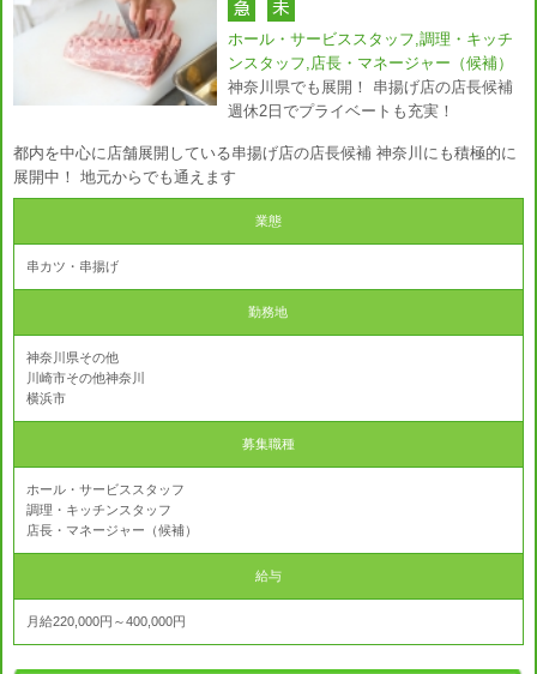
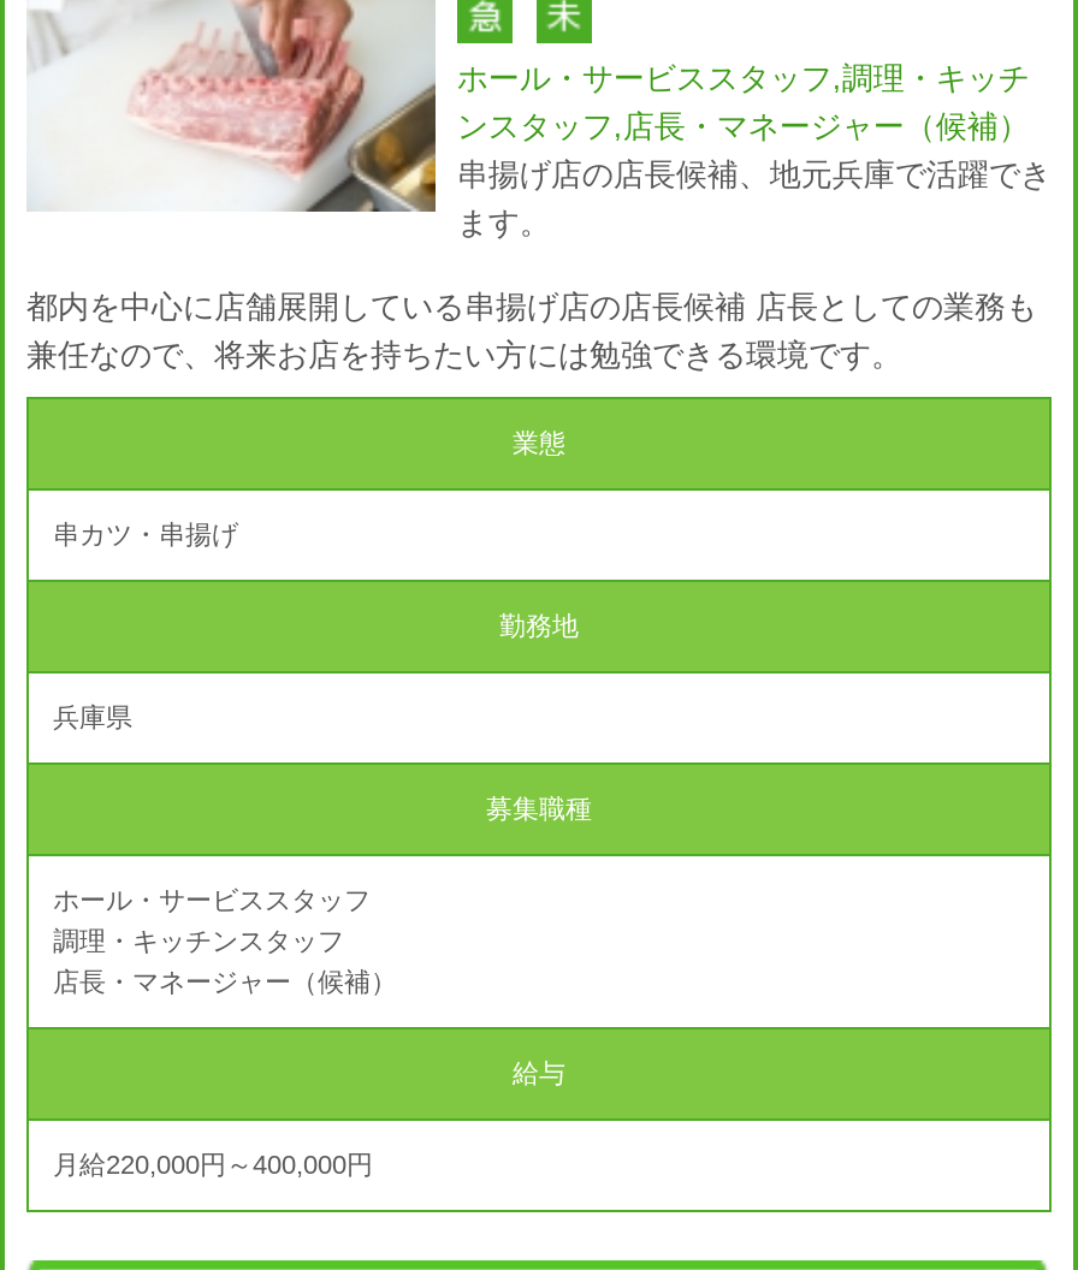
- 神奈川県でも展開！ 串揚げ店の店長候補
- 週休2日でプライベートも充実！
+ 串揚げ店の店長候補、地元兵庫で活躍でき
+ ます。

- 都内を中心に店舗展開している串揚げ店の店長候補 神奈川にも積極的に
- 展開中！ 地元からでも通えます
+ 都内を中心に店舗展開している串揚げ店の店長候補 店長としての業務も
+ 兼任なので、将来お店を持ちたい方には勉強できる環境です。

- 神奈川県その他
- 川崎市その他神奈川
- 横浜市
+ 兵庫県
